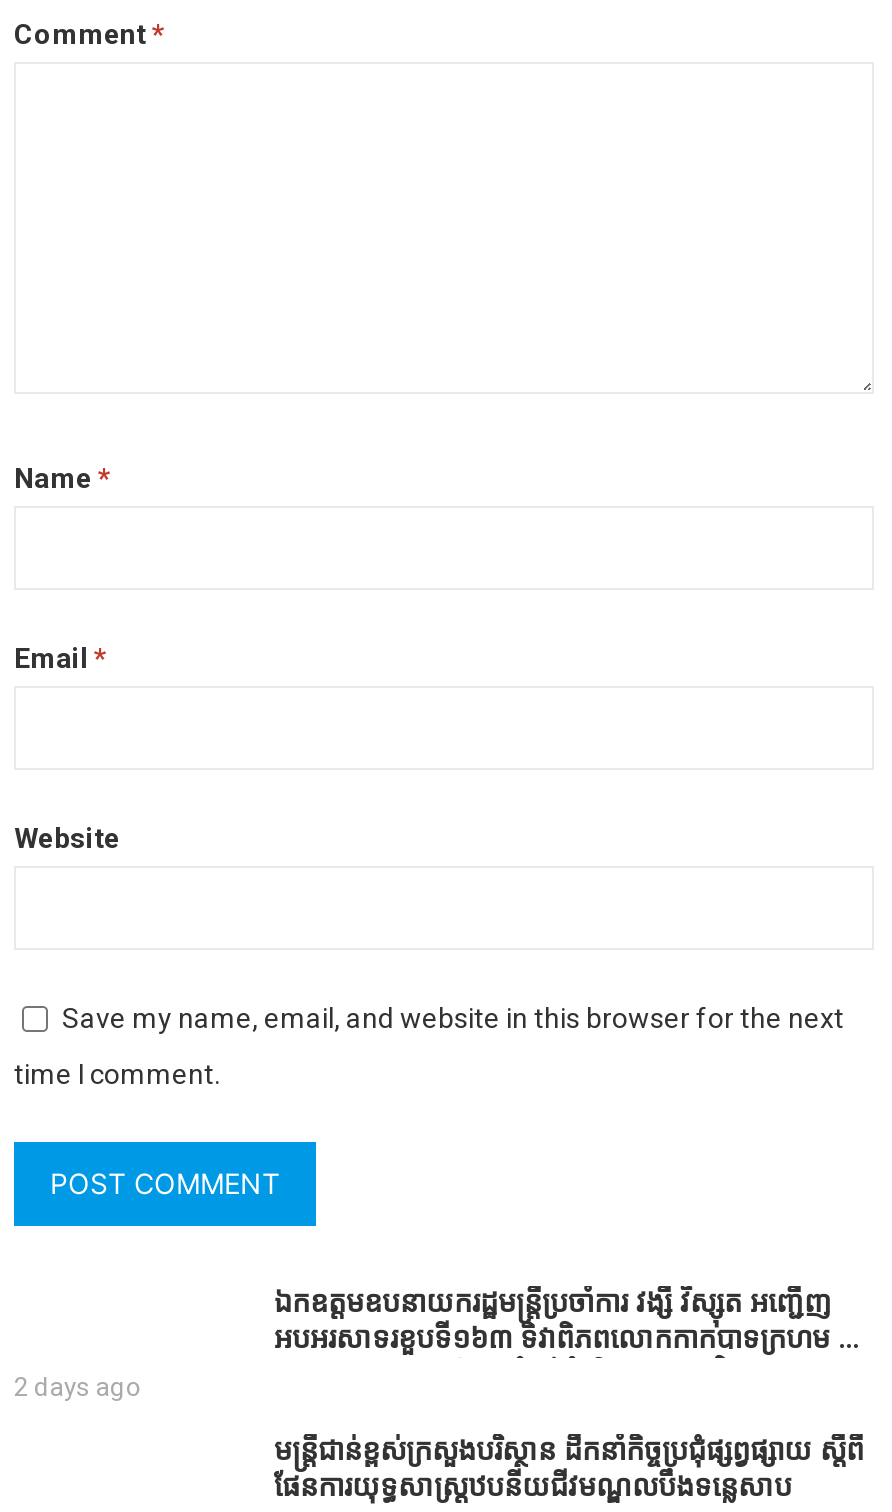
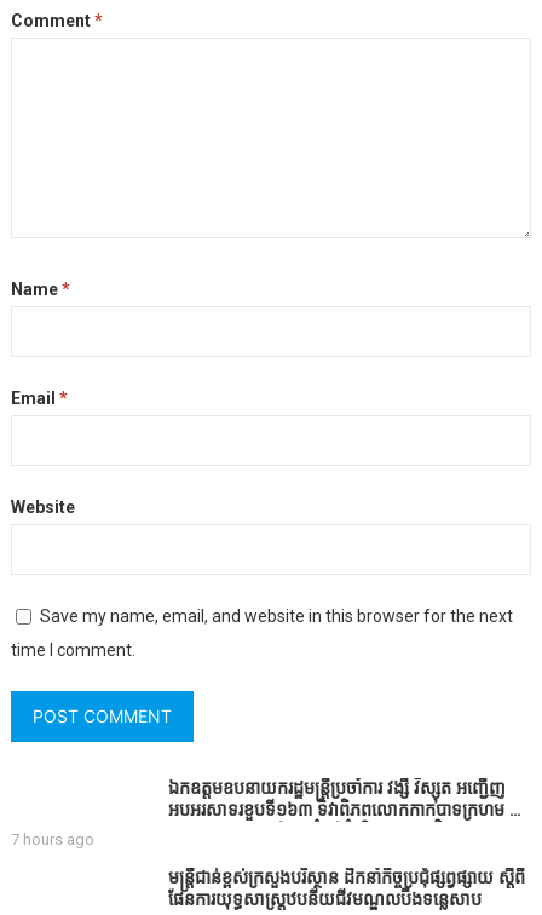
- 2 days ago
+ 7 hours ago
